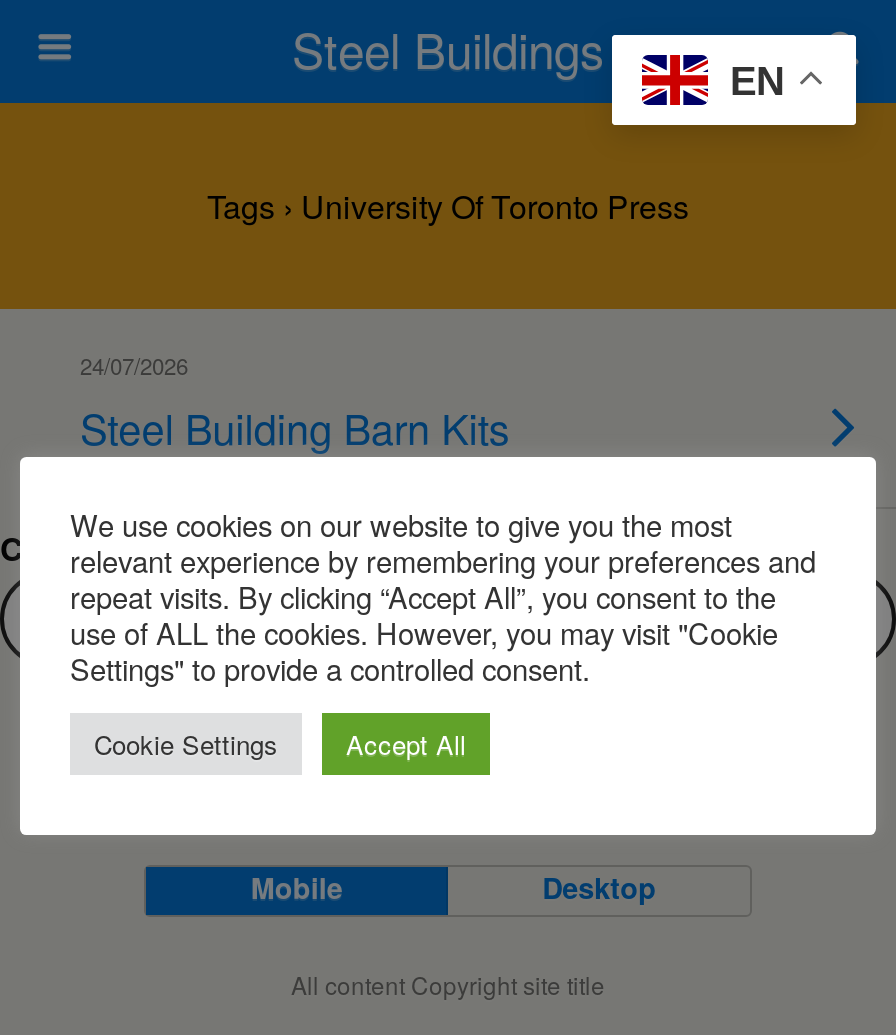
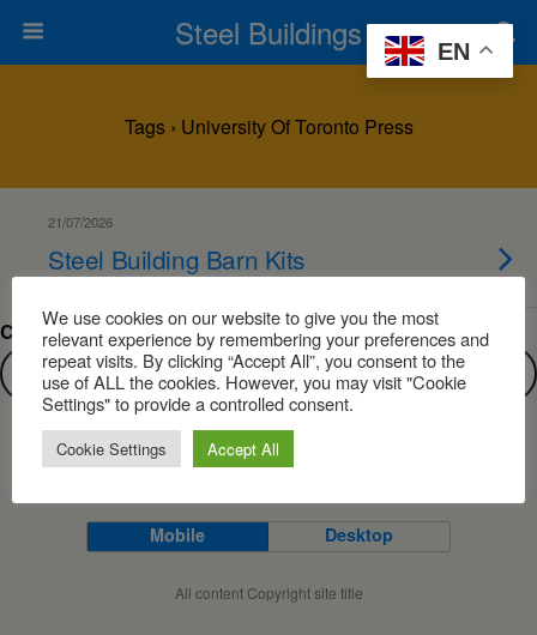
- 24/07/2026
+ 21/07/2026
